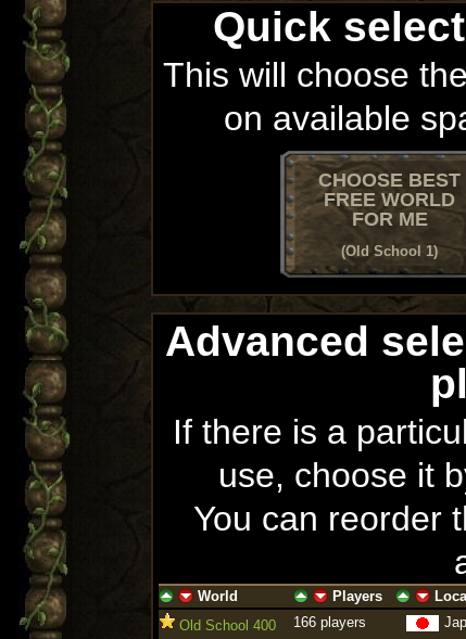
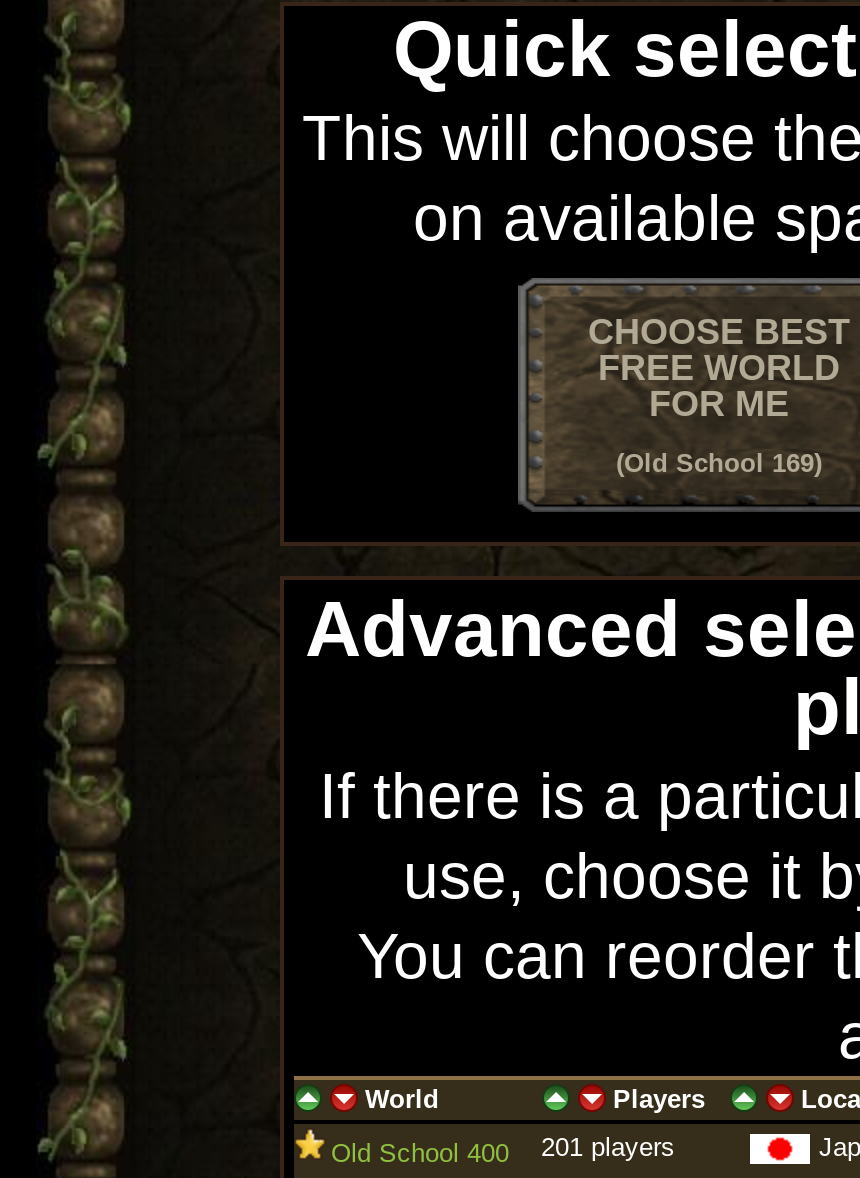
- (Old School 1)
+ (Old School 169)

- Old School 400 166 players
+ Old School 400 201 players
